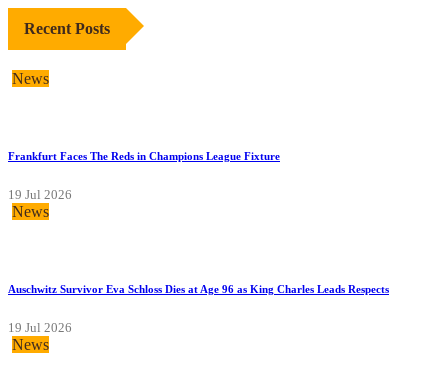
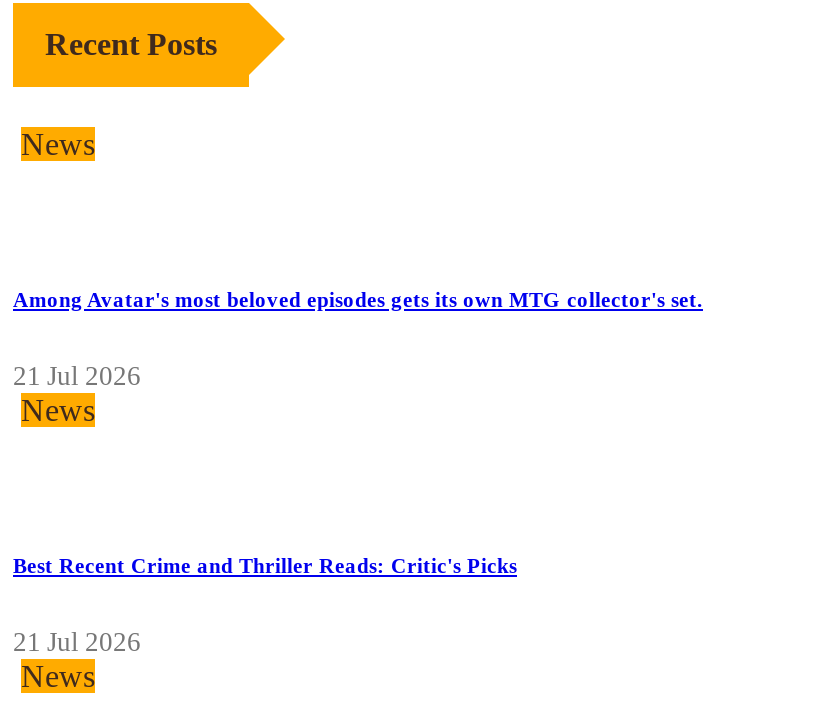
- Frankfurt Faces The Reds in Champions League Fixture
+ Among Avatar's most beloved episodes gets its own MTG collector's set.

- 19 Jul 2026
+ 21 Jul 2026

- Auschwitz Survivor Eva Schloss Dies at Age 96 as King Charles Leads Respects
+ Best Recent Crime and Thriller Reads: Critic's Picks

- 19 Jul 2026
+ 21 Jul 2026
